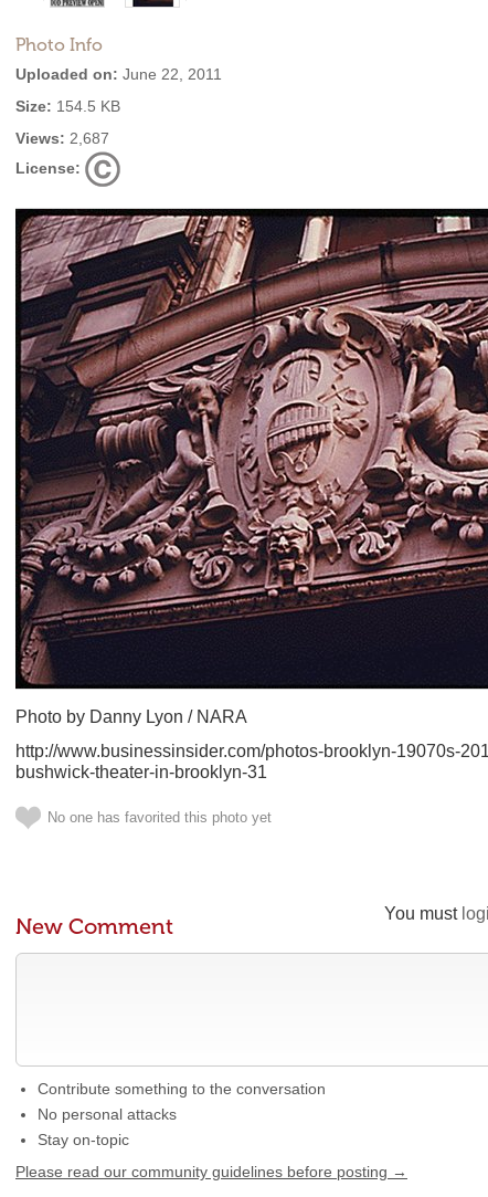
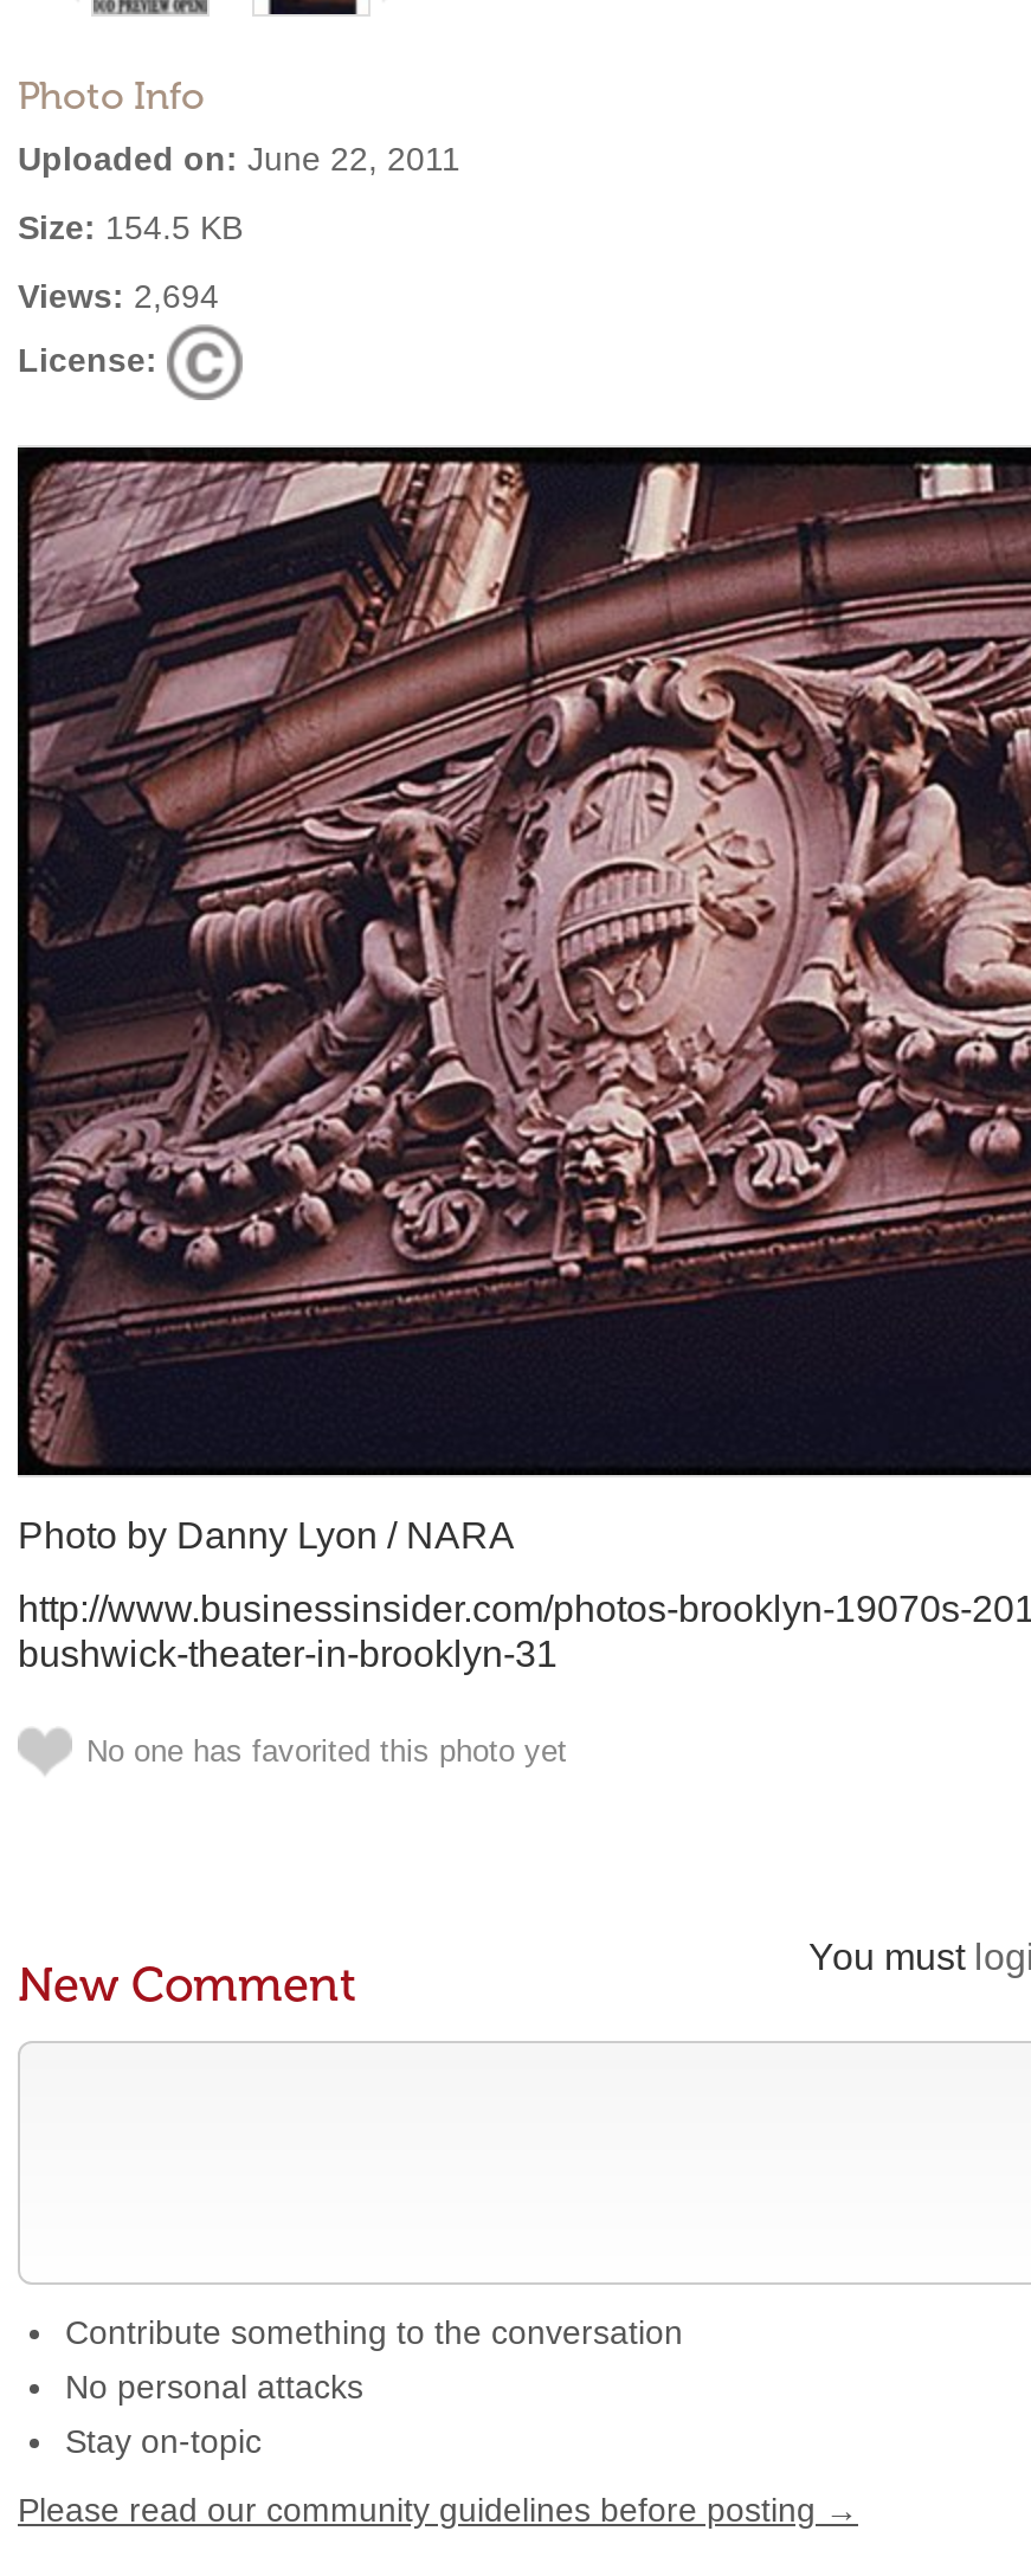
- Views: 2,687
+ Views: 2,694
